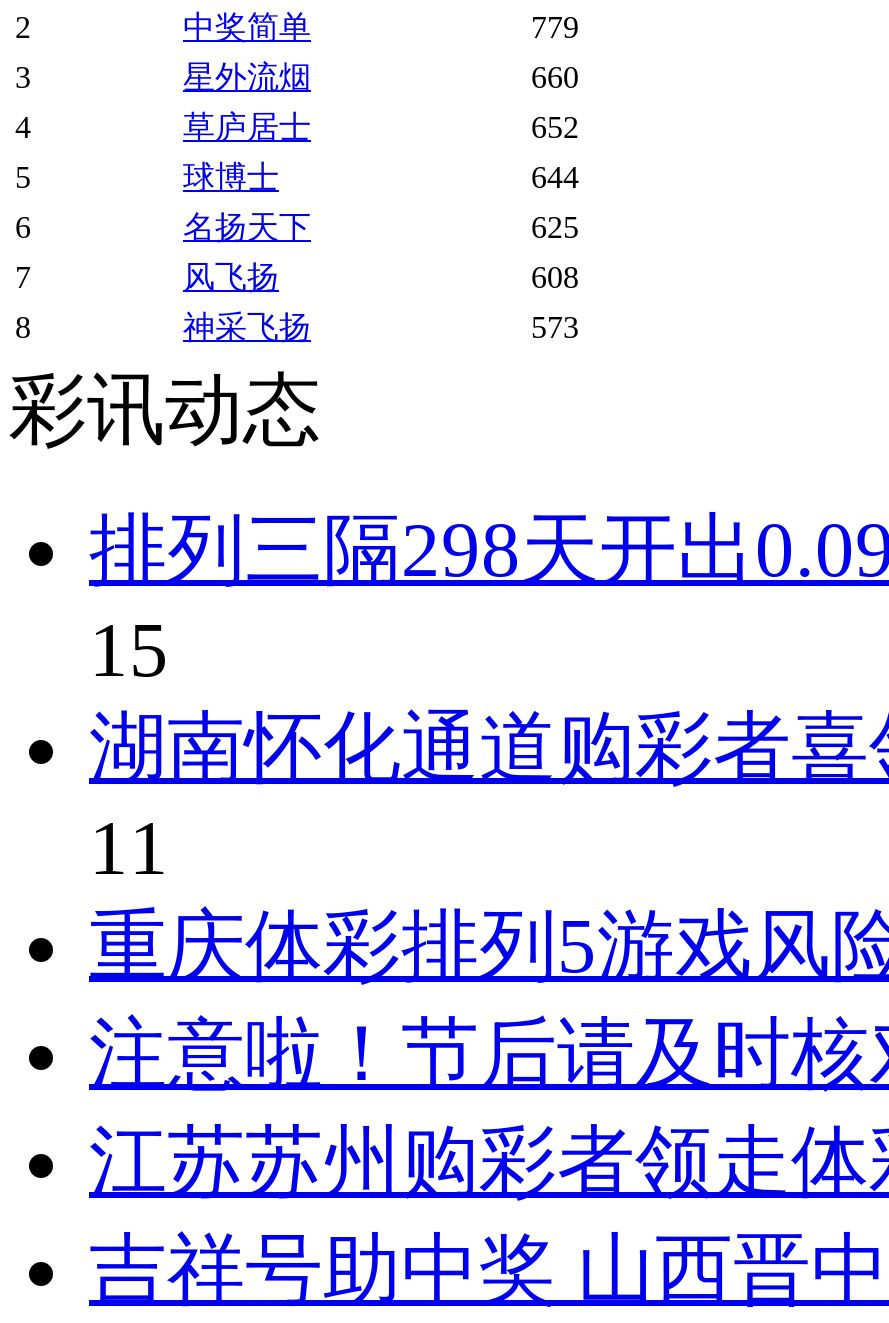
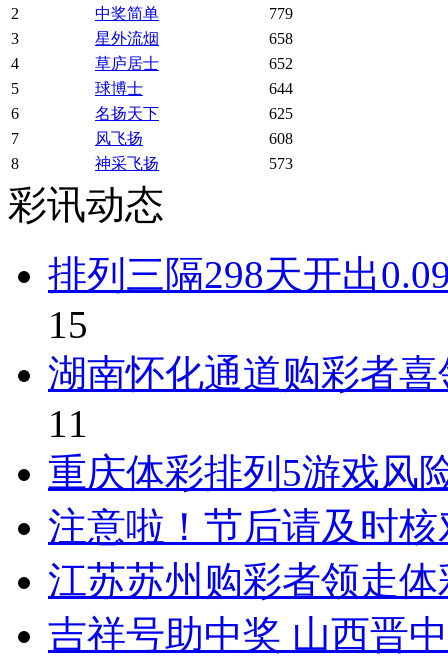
- 660
+ 658
